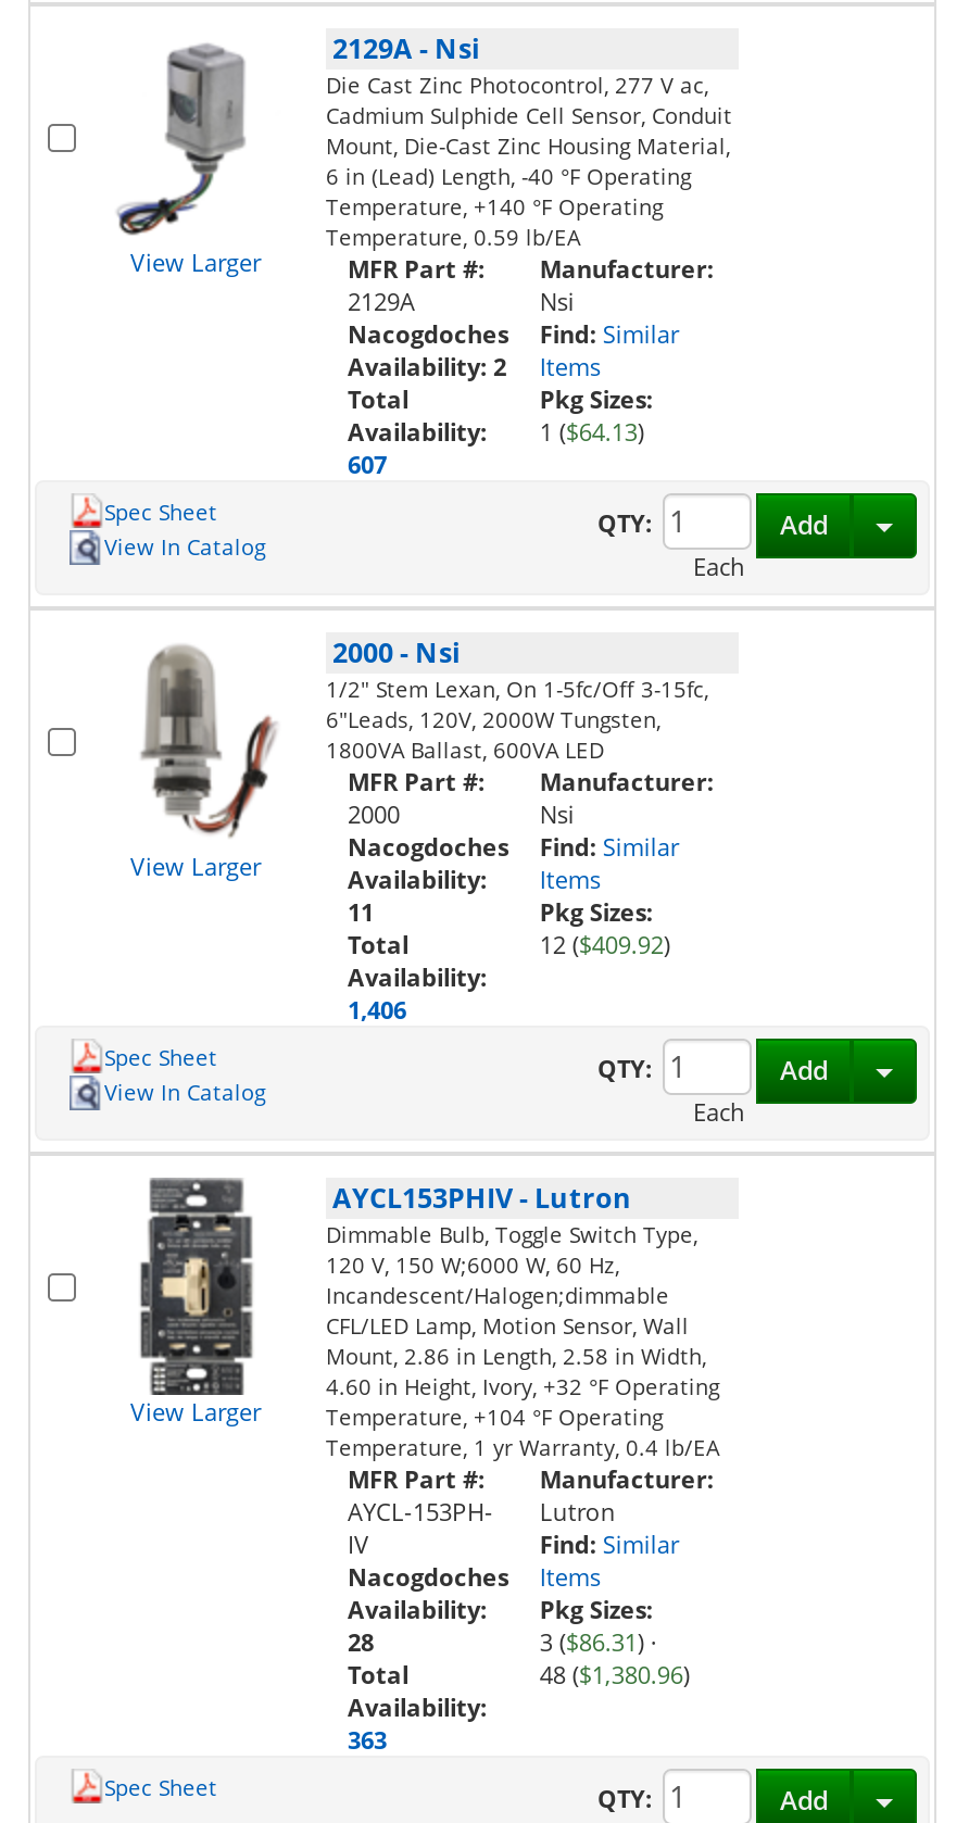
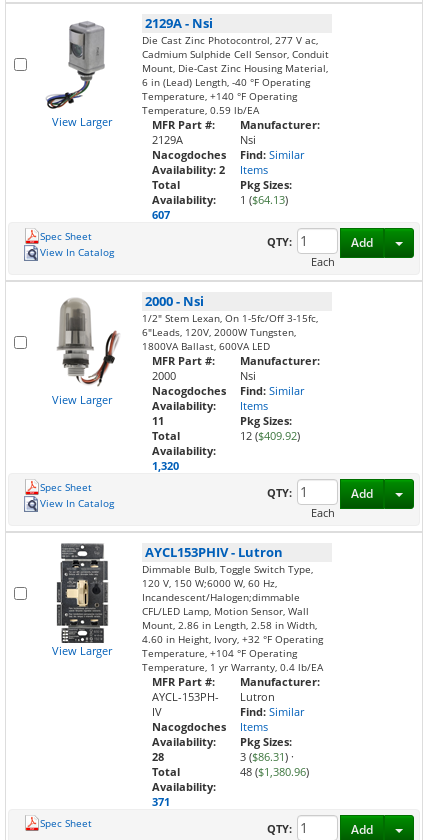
- 1,406
+ 1,320

- 363
+ 371
